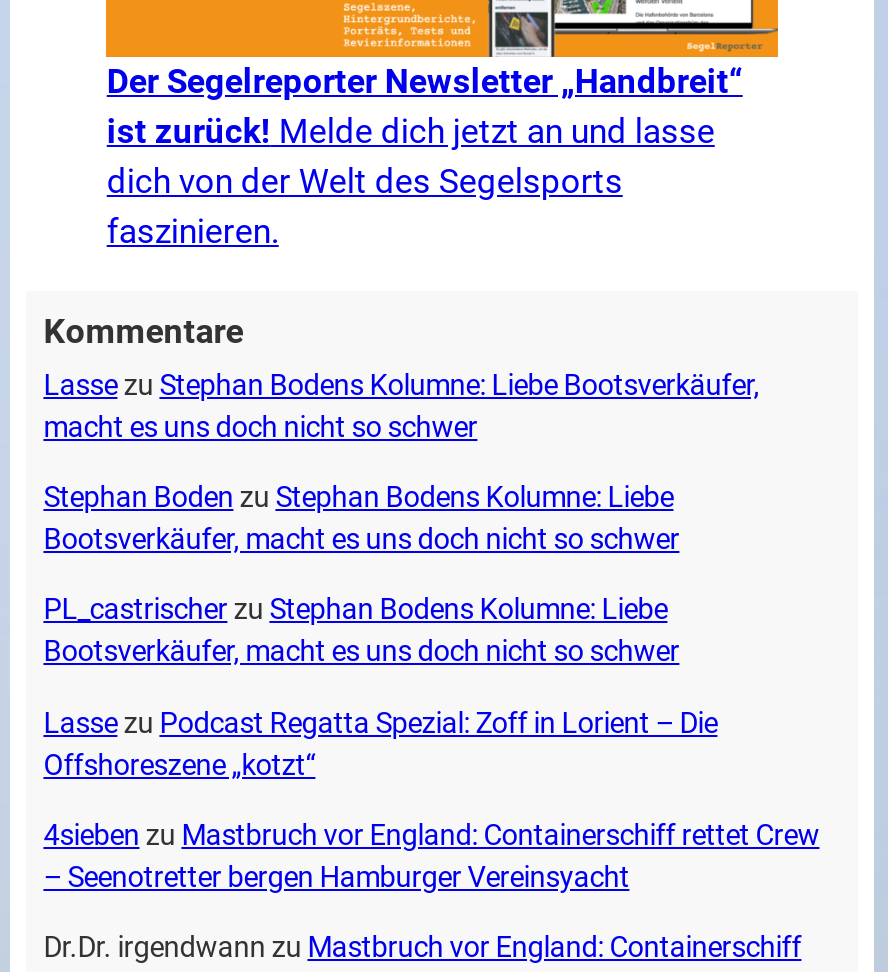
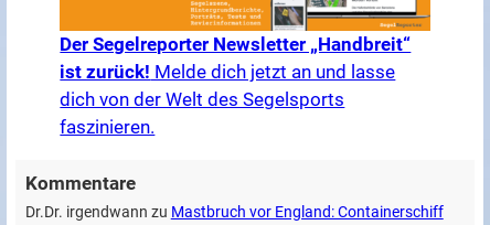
- Lasse zu Stephan Bodens Kolumne: Liebe Bootsverkäufer,
- macht es uns doch nicht so schwer
- Stephan Boden zu Stephan Bodens Kolumne: Liebe
- Bootsverkäufer, macht es uns doch nicht so schwer
- PL_castrischer zu Stephan Bodens Kolumne: Liebe
- Bootsverkäufer, macht es uns doch nicht so schwer
- Lasse zu Podcast Regatta Spezial: Zoff in Lorient – Die
- Offshoreszene „kotzt“
- 4sieben zu Mastbruch vor England: Containerschiff rettet Crew
- – Seenotretter bergen Hamburger Vereinsyacht
